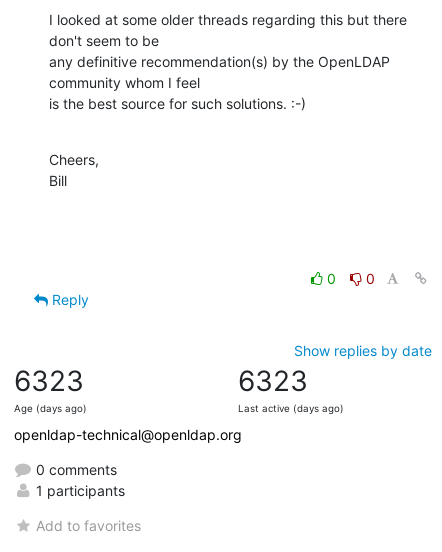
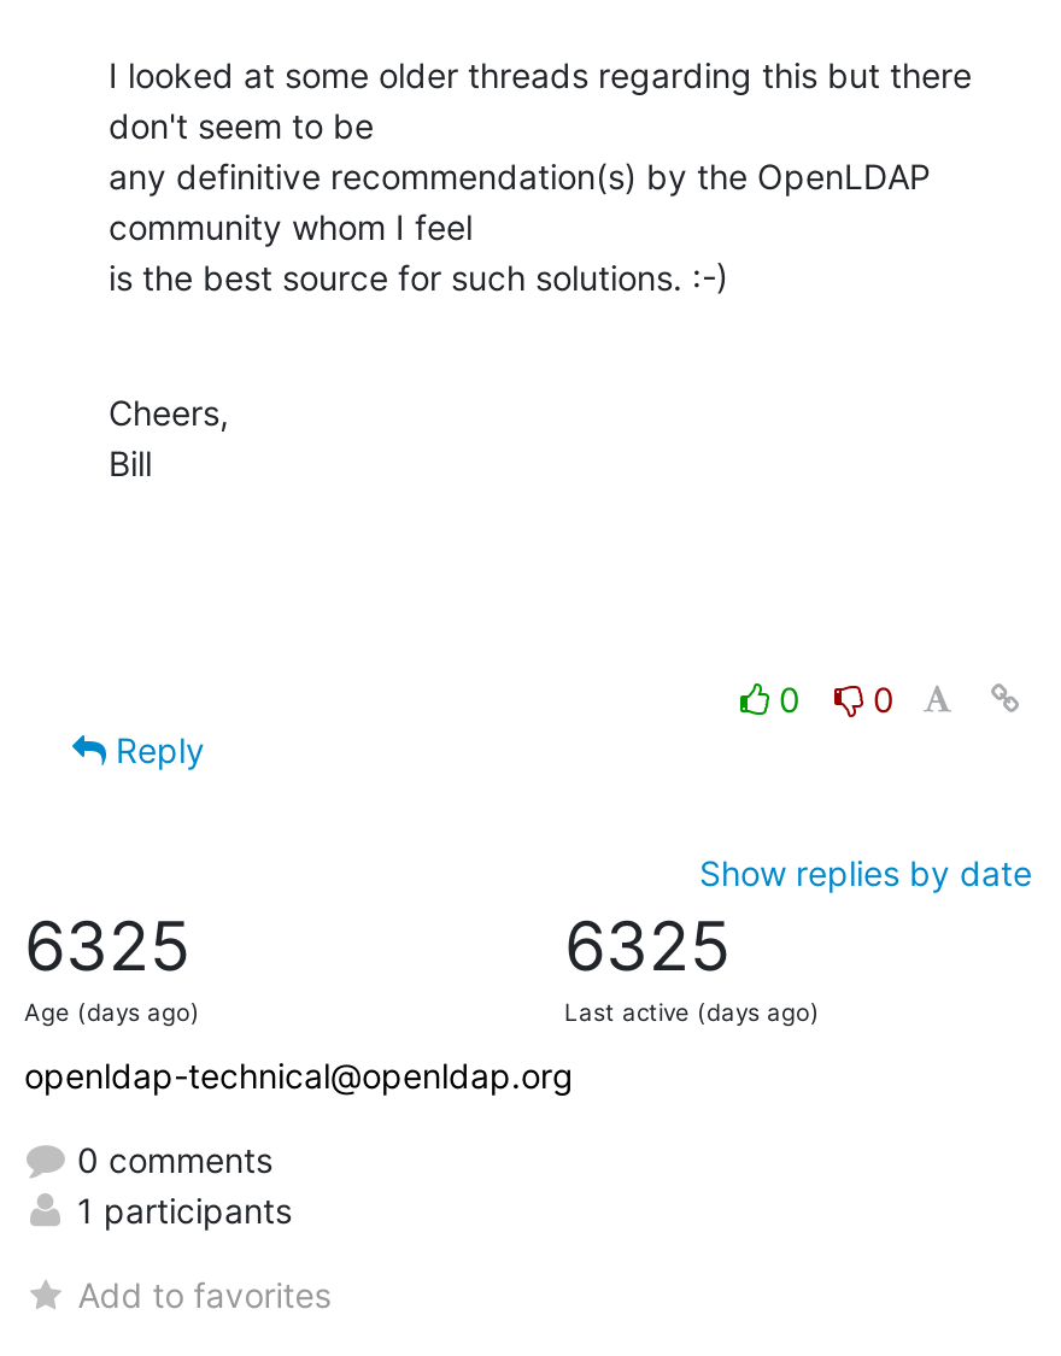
- 6323
+ 6325

- 6323
+ 6325
